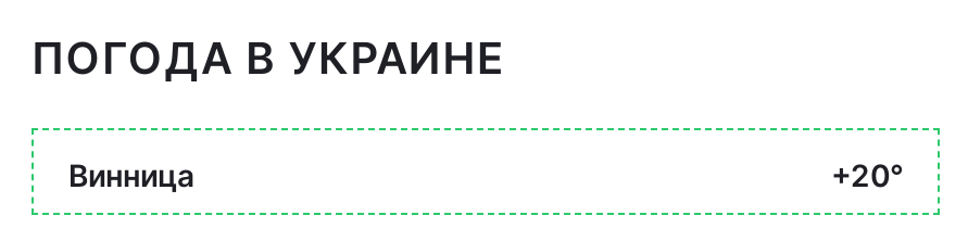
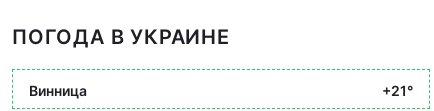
- +20°
+ +21°
